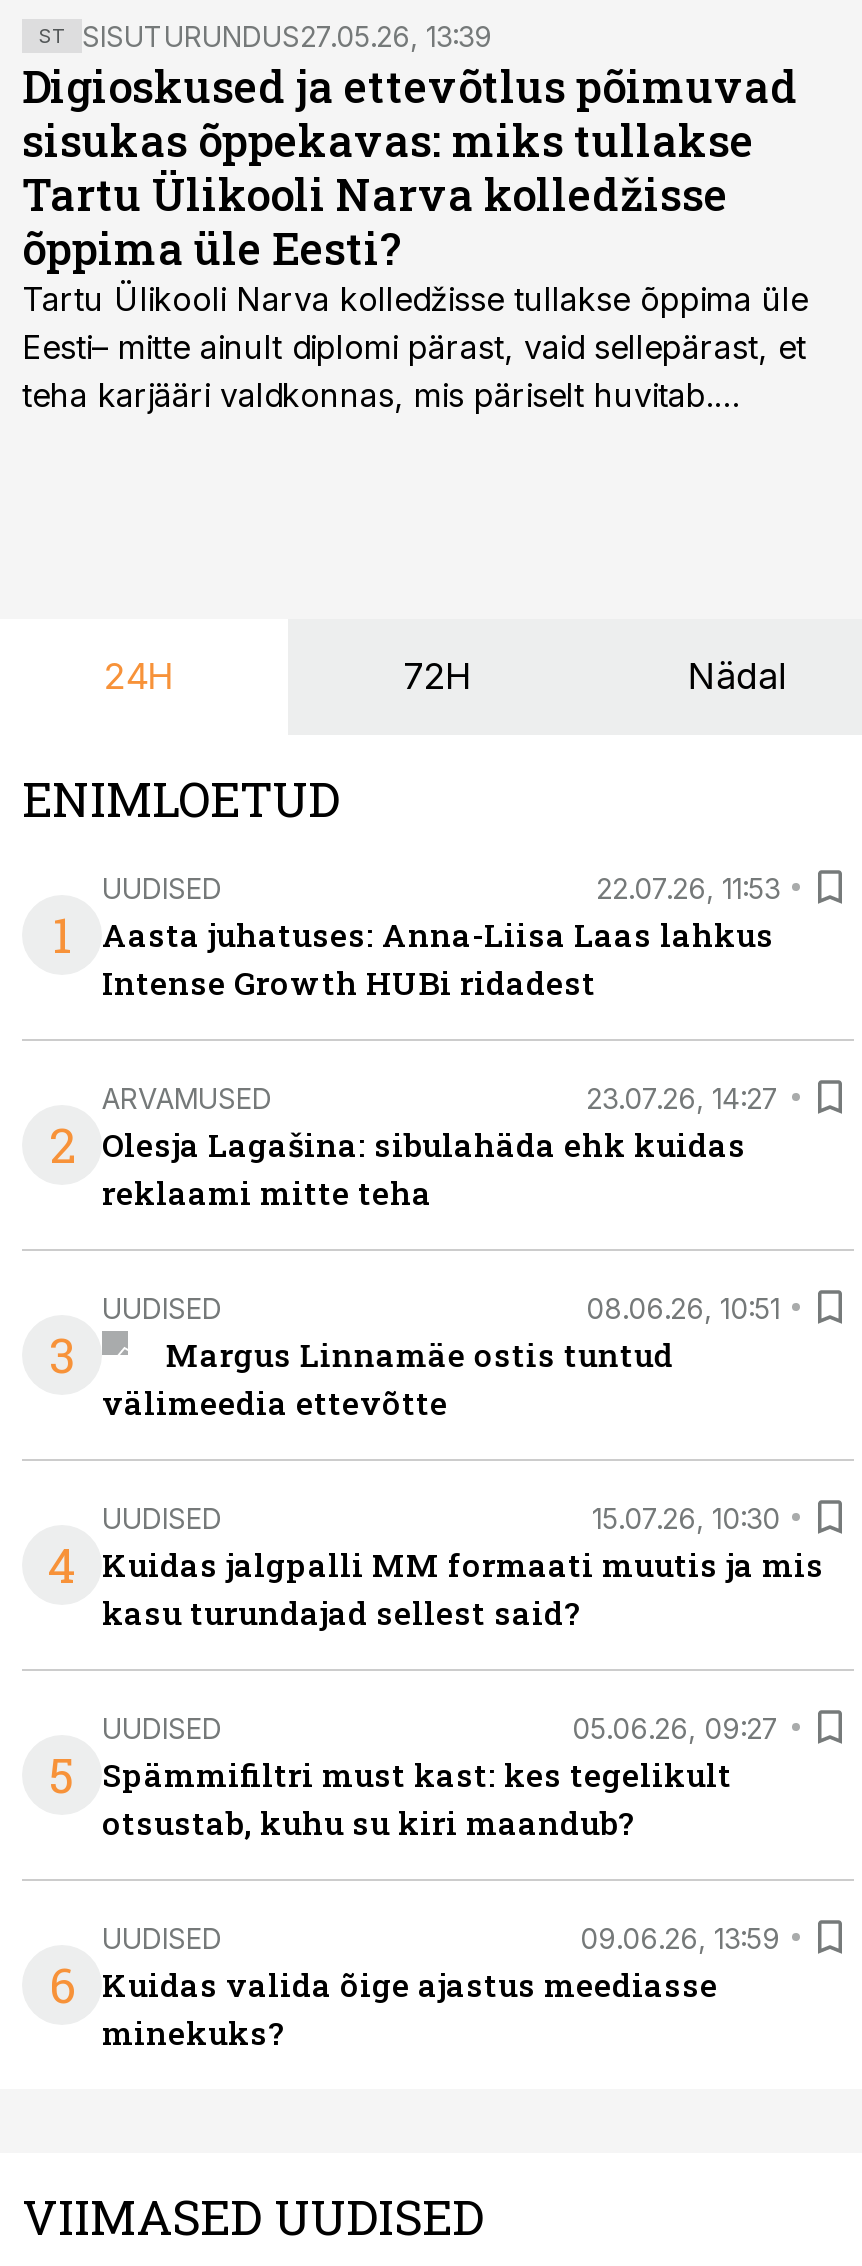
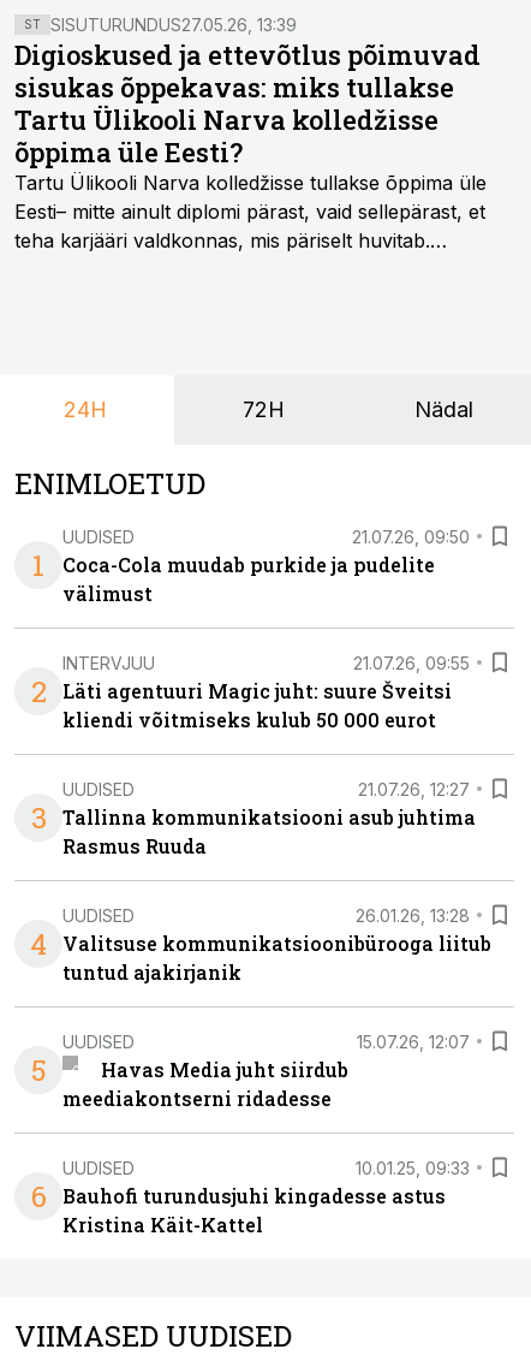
- 22.07.26, 11:53
- Aasta juhatuses: Anna-Liisa Laas lahkus
- Intense Growth HUBi ridadest
+ 21.07.26, 09:50
+ Coca-Cola muudab purkide ja pudelite
+ välimust

- ARVAMUSED
- 23.07.26, 14:27
- Olesja Lagašina: sibulahäda ehk kuidas
- reklaami mitte teha
+ INTERVJUU
+ 21.07.26, 09:55
+ Läti agentuuri Magic juht: suure Šveitsi
+ kliendi võitmiseks kulub 50 000 eurot

- 08.06.26, 10:51
- Margus Linnamäe ostis tuntud
- välimeedia ettevõtte
+ 21.07.26, 12:27
+ Tallinna kommunikatsiooni asub juhtima
+ Rasmus Ruuda

- 15.07.26, 10:30
- Kuidas jalgpalli MM formaati muutis ja mis
- kasu turundajad sellest said?
+ 26.01.26, 13:28
+ Valitsuse kommunikatsioonibürooga liitub
+ tuntud ajakirjanik

- 05.06.26, 09:27
- Spämmifiltri must kast: kes tegelikult
- otsustab, kuhu su kiri maandub?
+ 15.07.26, 12:07
+ Havas Media juht siirdub
+ meediakontserni ridadesse

- 09.06.26, 13:59
- Kuidas valida õige ajastus meediasse
- minekuks?
+ 10.01.25, 09:33
+ Bauhofi turundusjuhi kingadesse astus
+ Kristina Käit-Kattel
